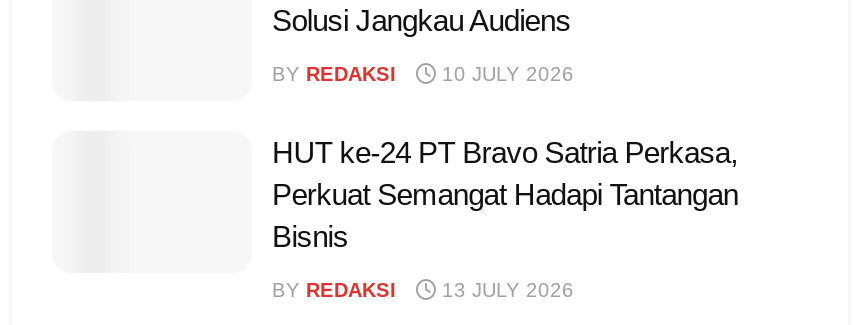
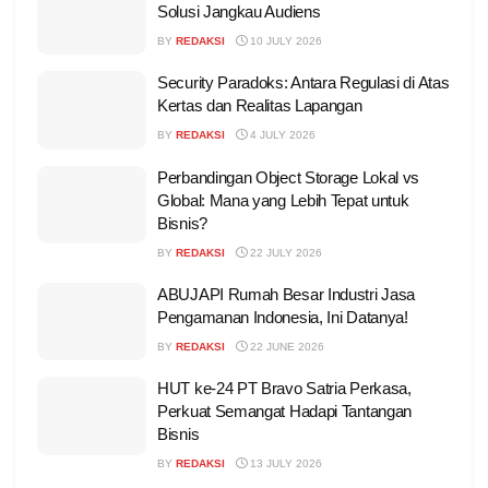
+ Security Paradoks: Antara Regulasi di Atas
+ Kertas dan Realitas Lapangan
+ BY REDAKSI
+ 4 JULY 2026
+ Perbandingan Object Storage Lokal vs
+ Global: Mana yang Lebih Tepat untuk
+ Bisnis?
+ BY REDAKSI
+ 22 JULY 2026
+ ABUJAPI Rumah Besar Industri Jasa
+ Pengamanan Indonesia, Ini Datanya!
+ BY REDAKSI
+ 22 JUNE 2026
